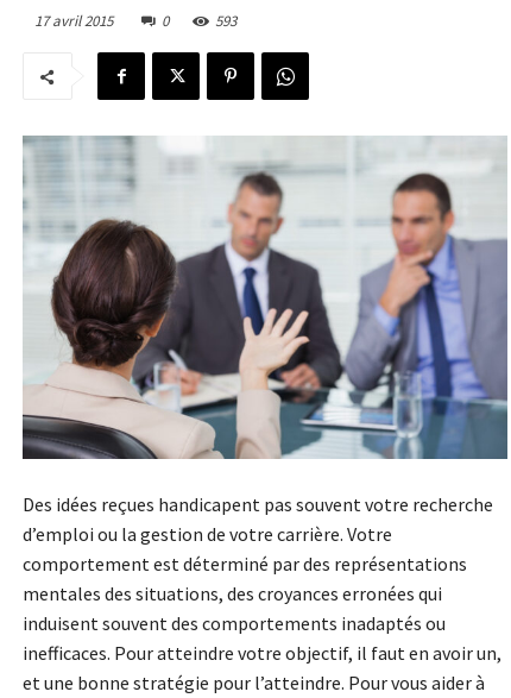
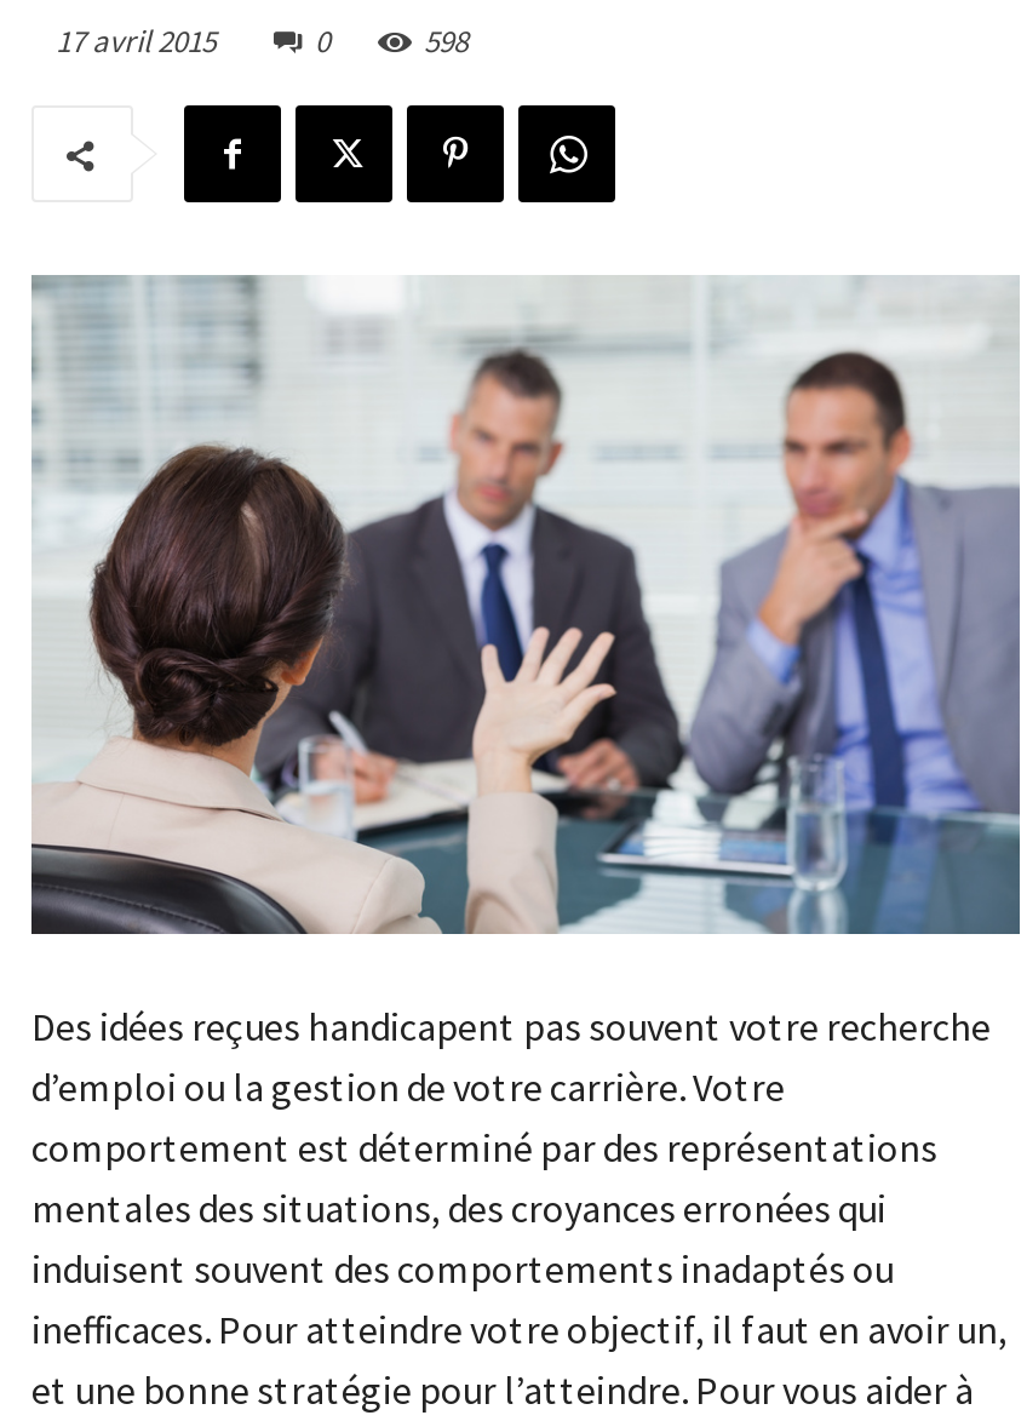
- 593
+ 598
